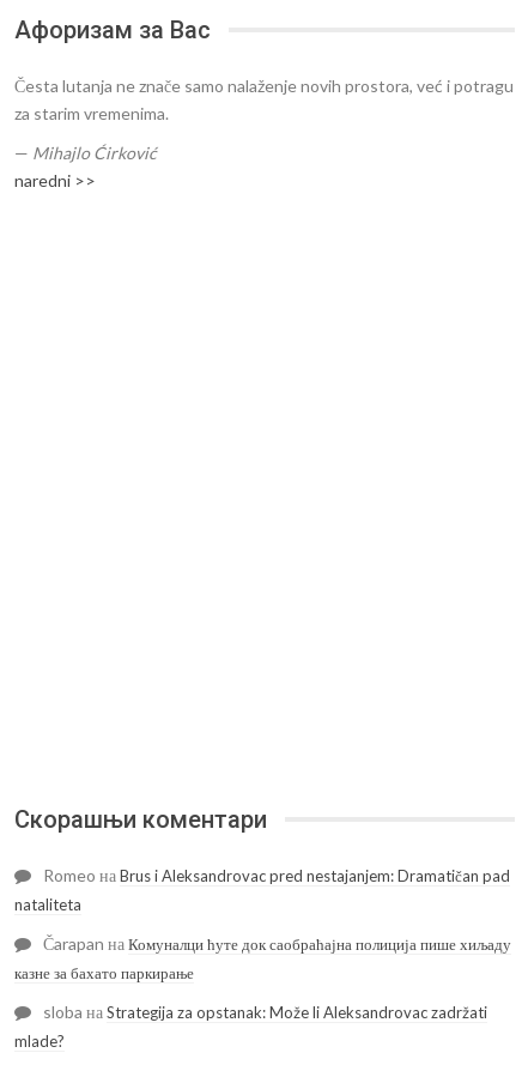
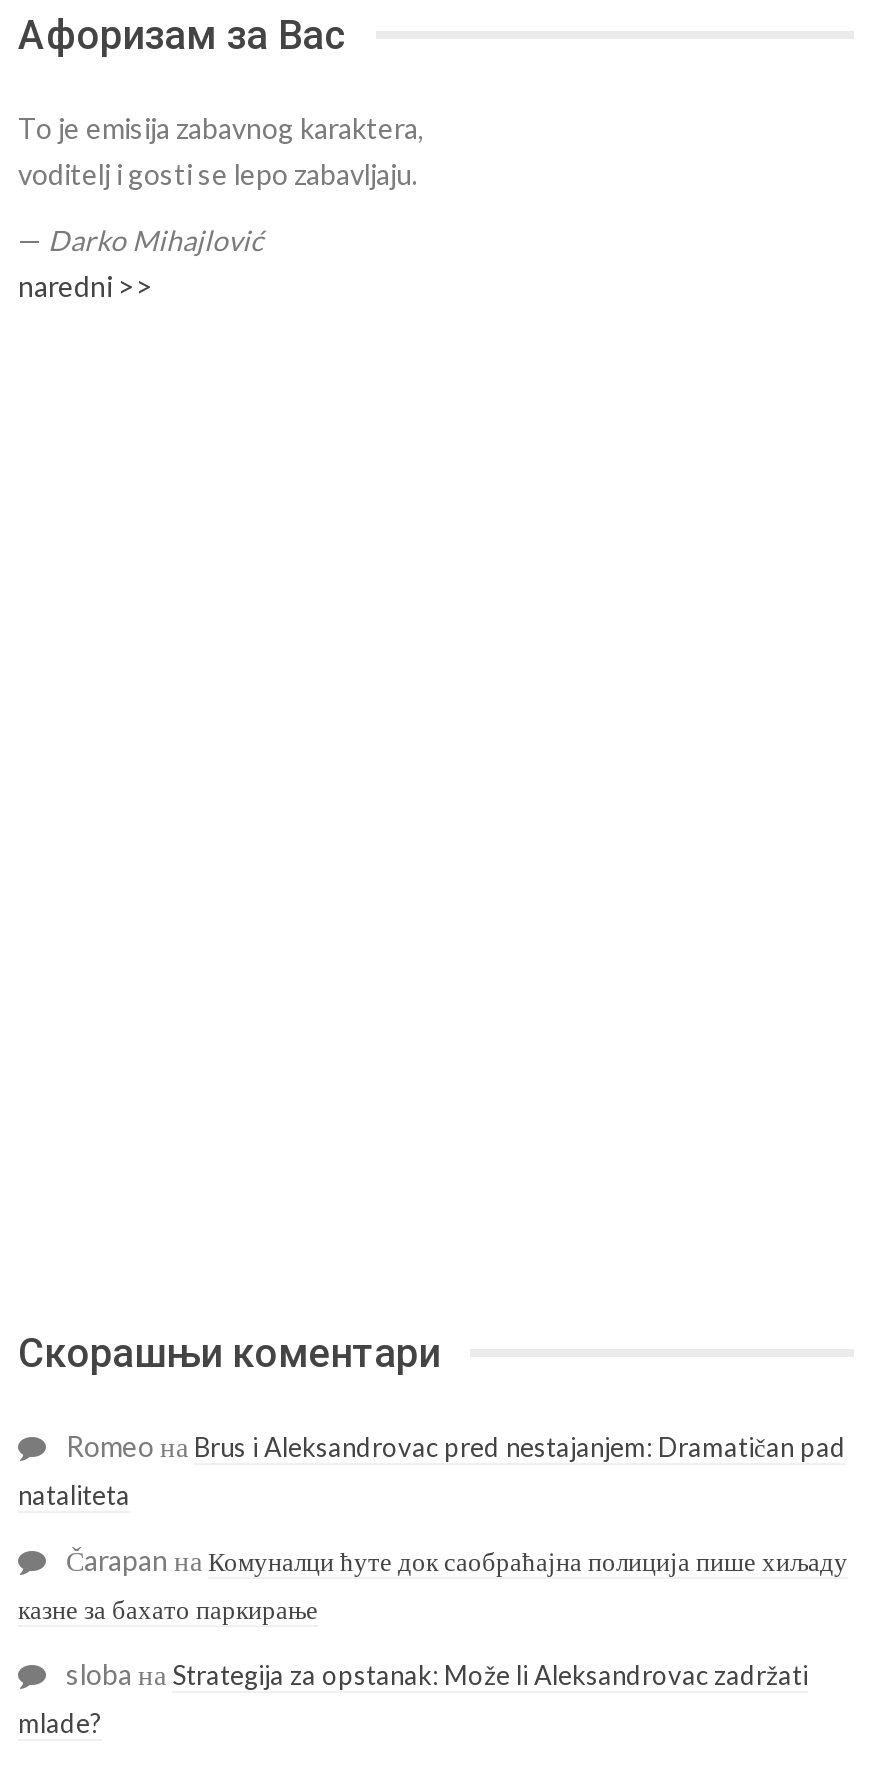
- Česta lutanja ne znače samo nalaženje novih prostora, već i potragu
- za starim vremenima.
+ To je emisija zabavnog karaktera,
+ voditelj i gosti se lepo zabavljaju.

- — Mihajlo Ćirković
+ — Darko Mihajlović
